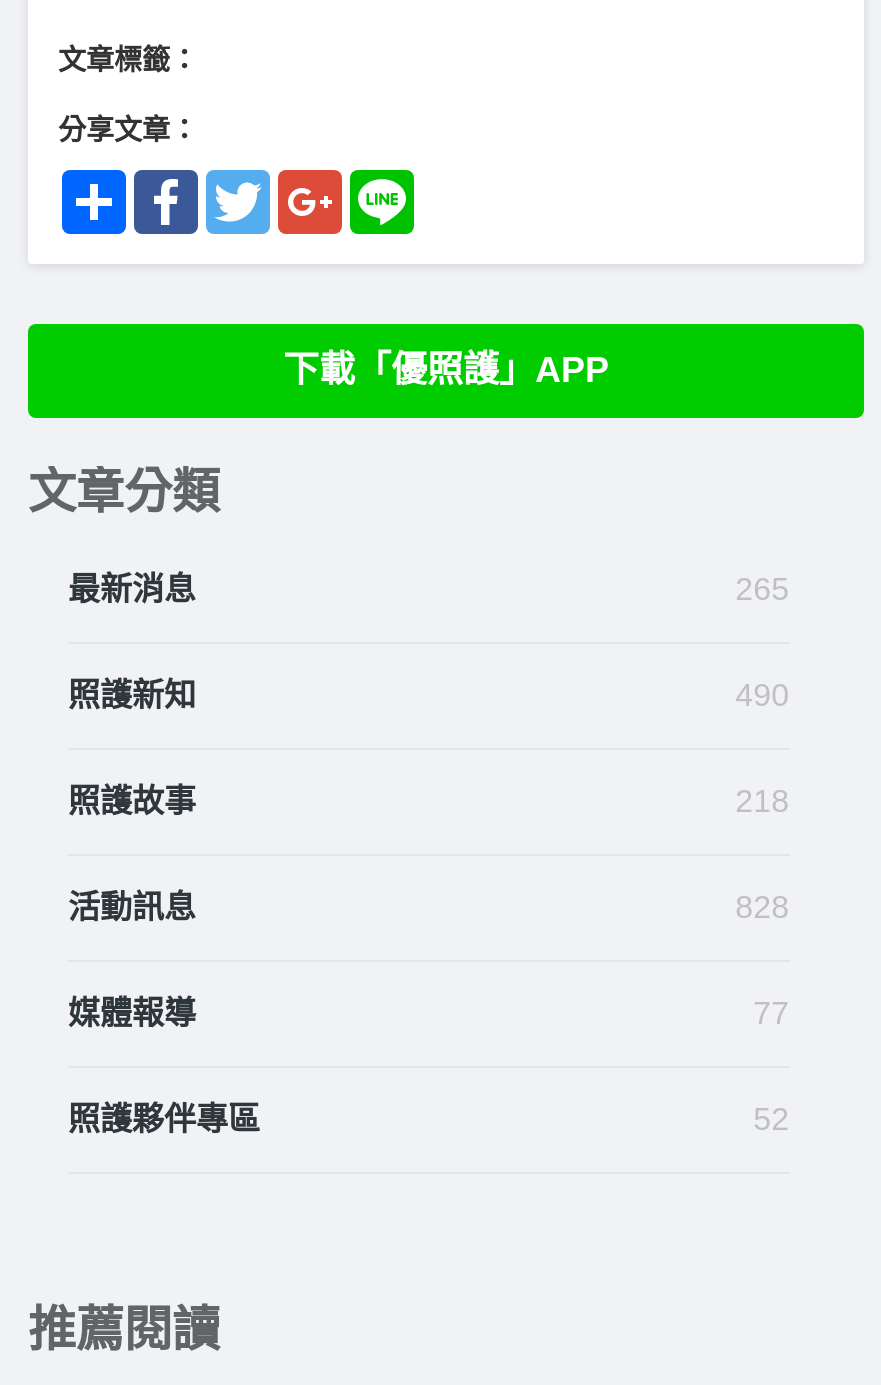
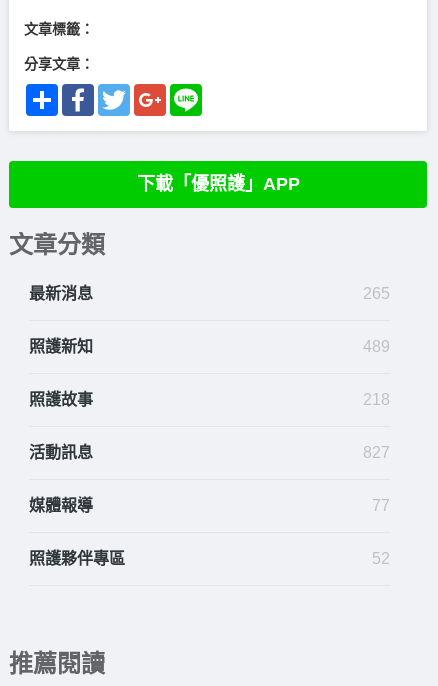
- 490
+ 489

- 828
+ 827
